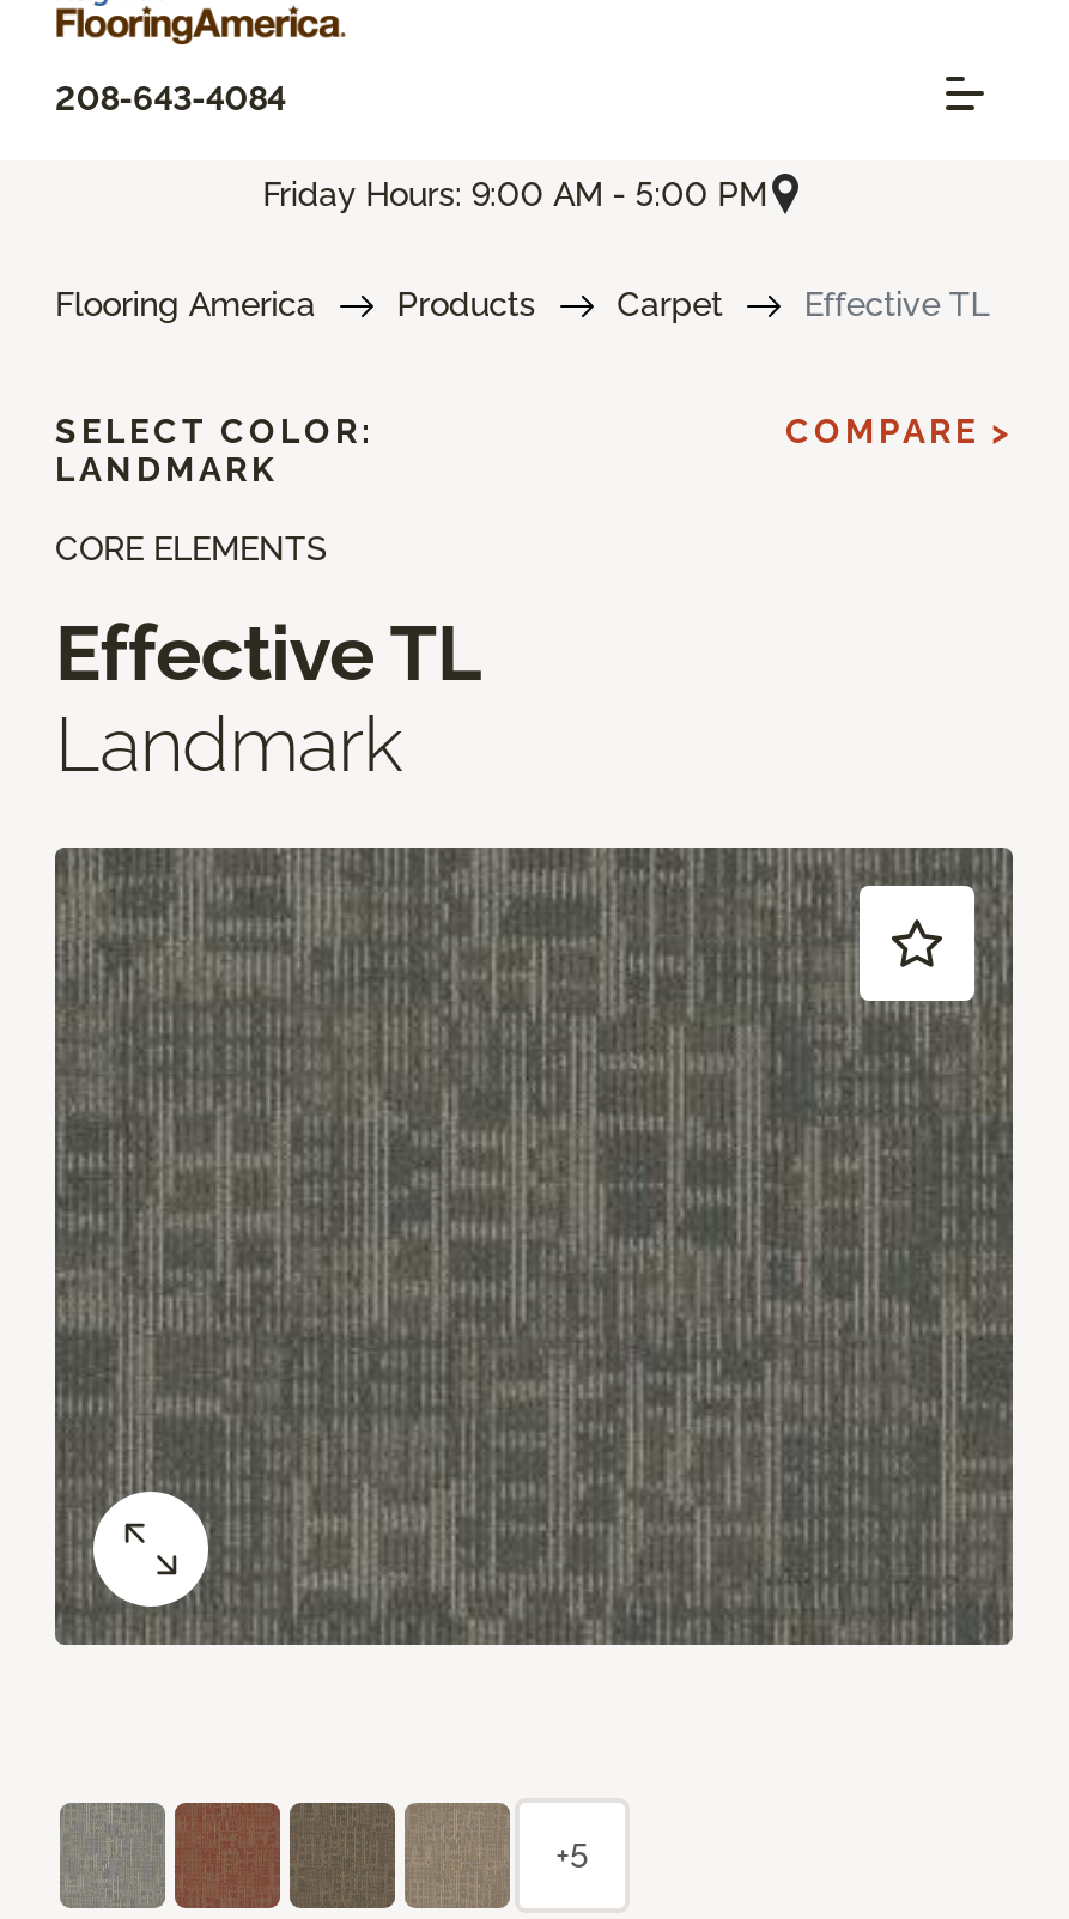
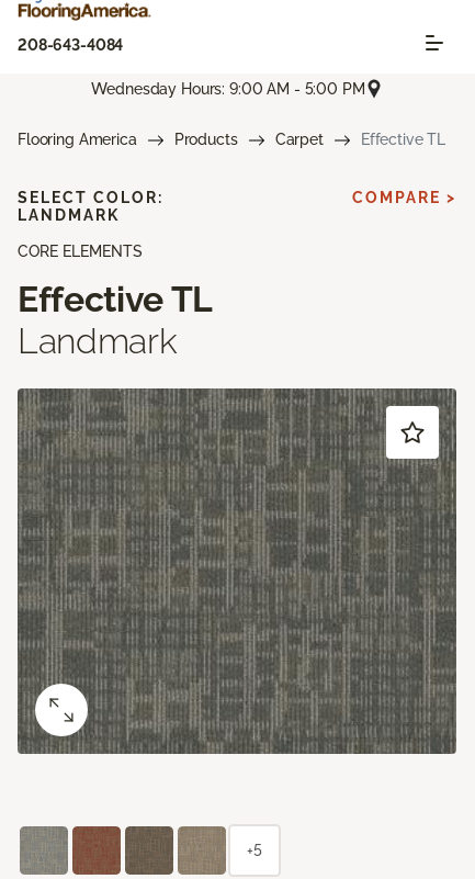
- Friday Hours: 9:00 AM - 5:00 PM
+ Wednesday Hours: 9:00 AM - 5:00 PM
